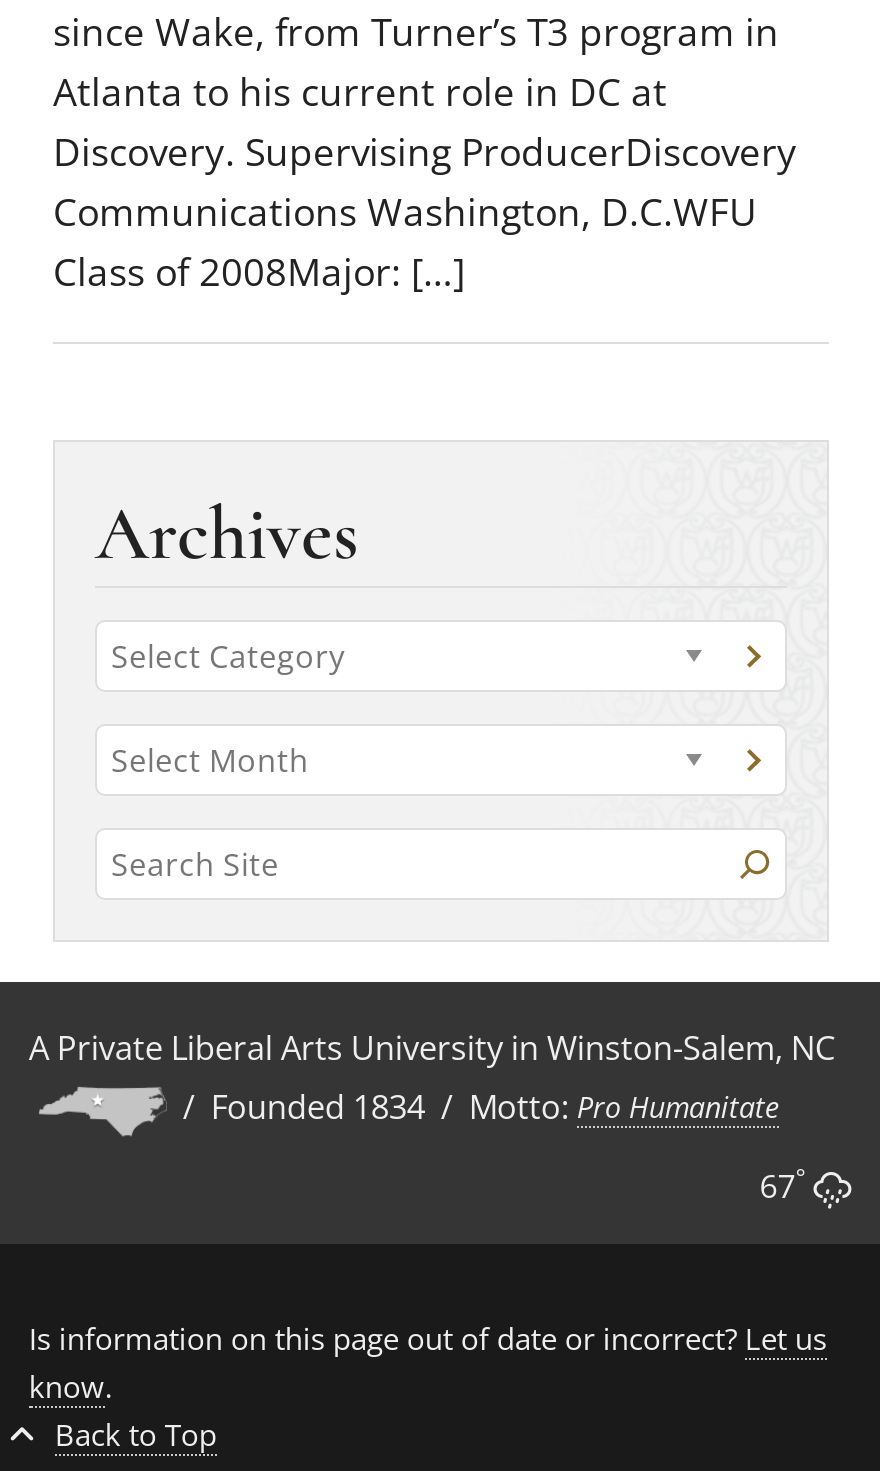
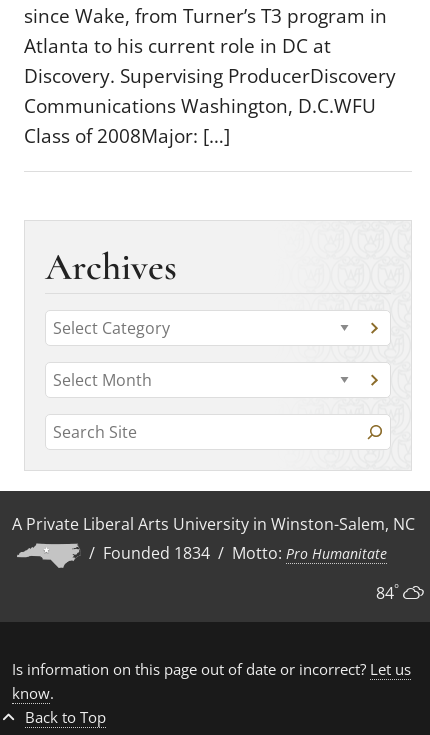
- 67°
+ 84°
